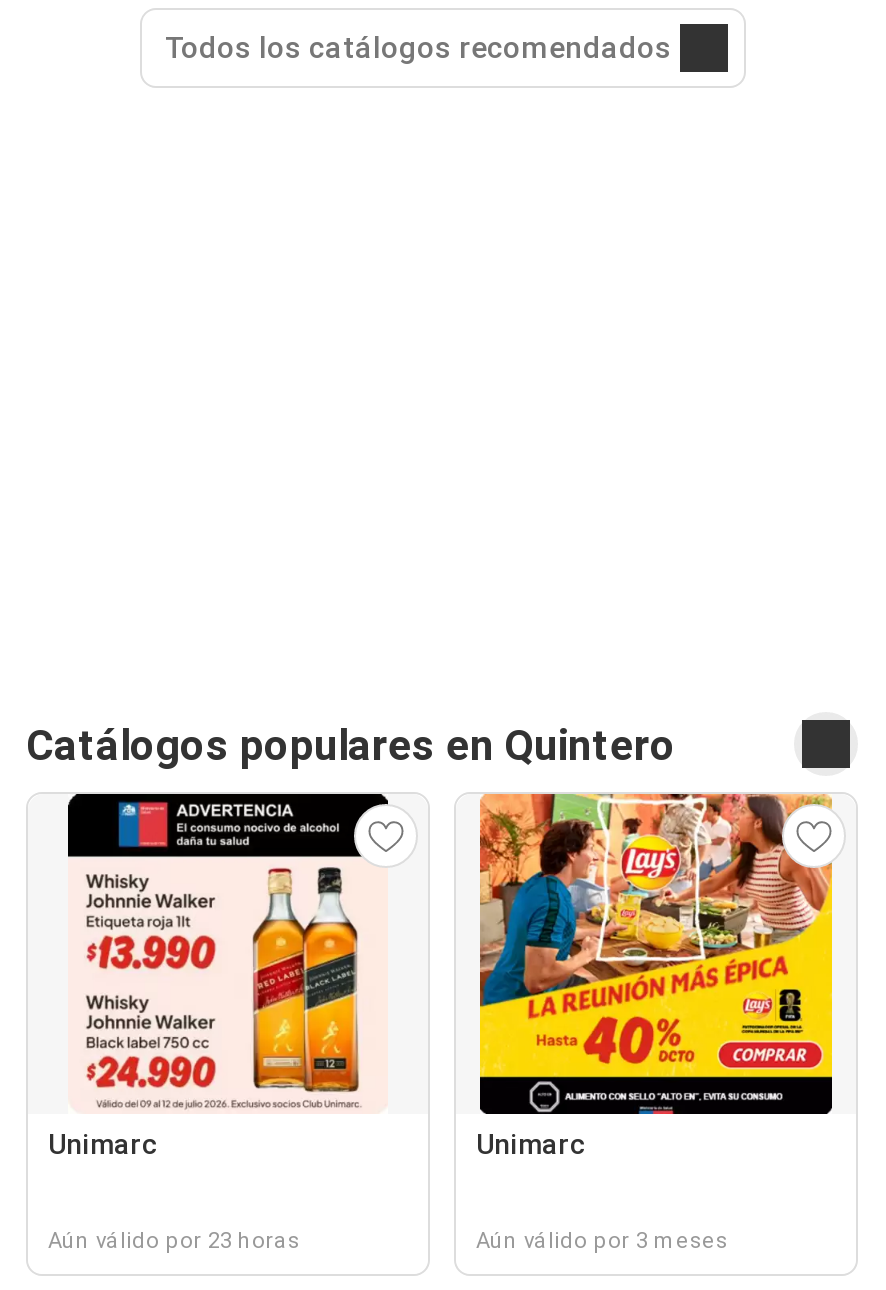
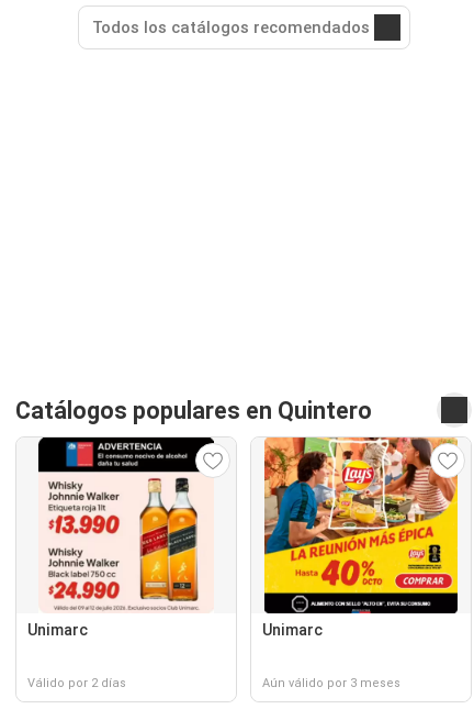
- Aún válido por 23 horas
+ Válido por 2 días
